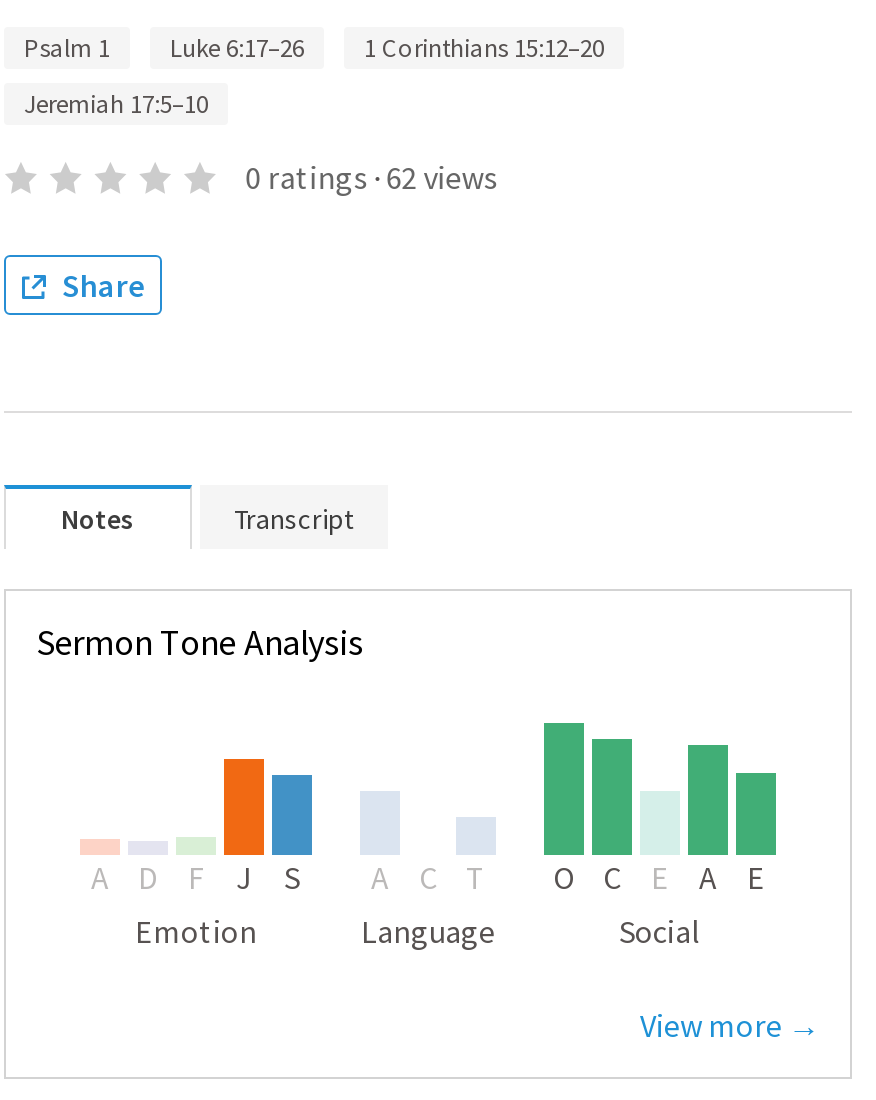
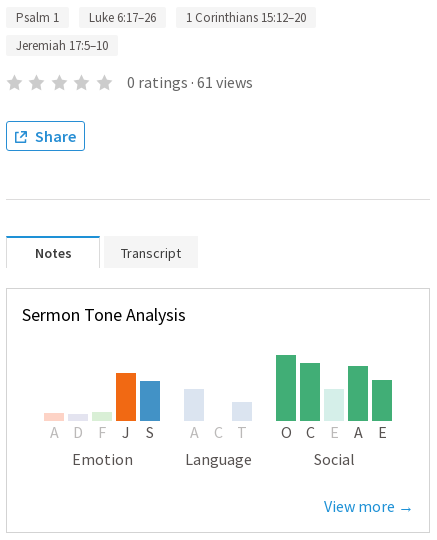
- 0 ratings · 62 views
+ 0 ratings · 61 views
